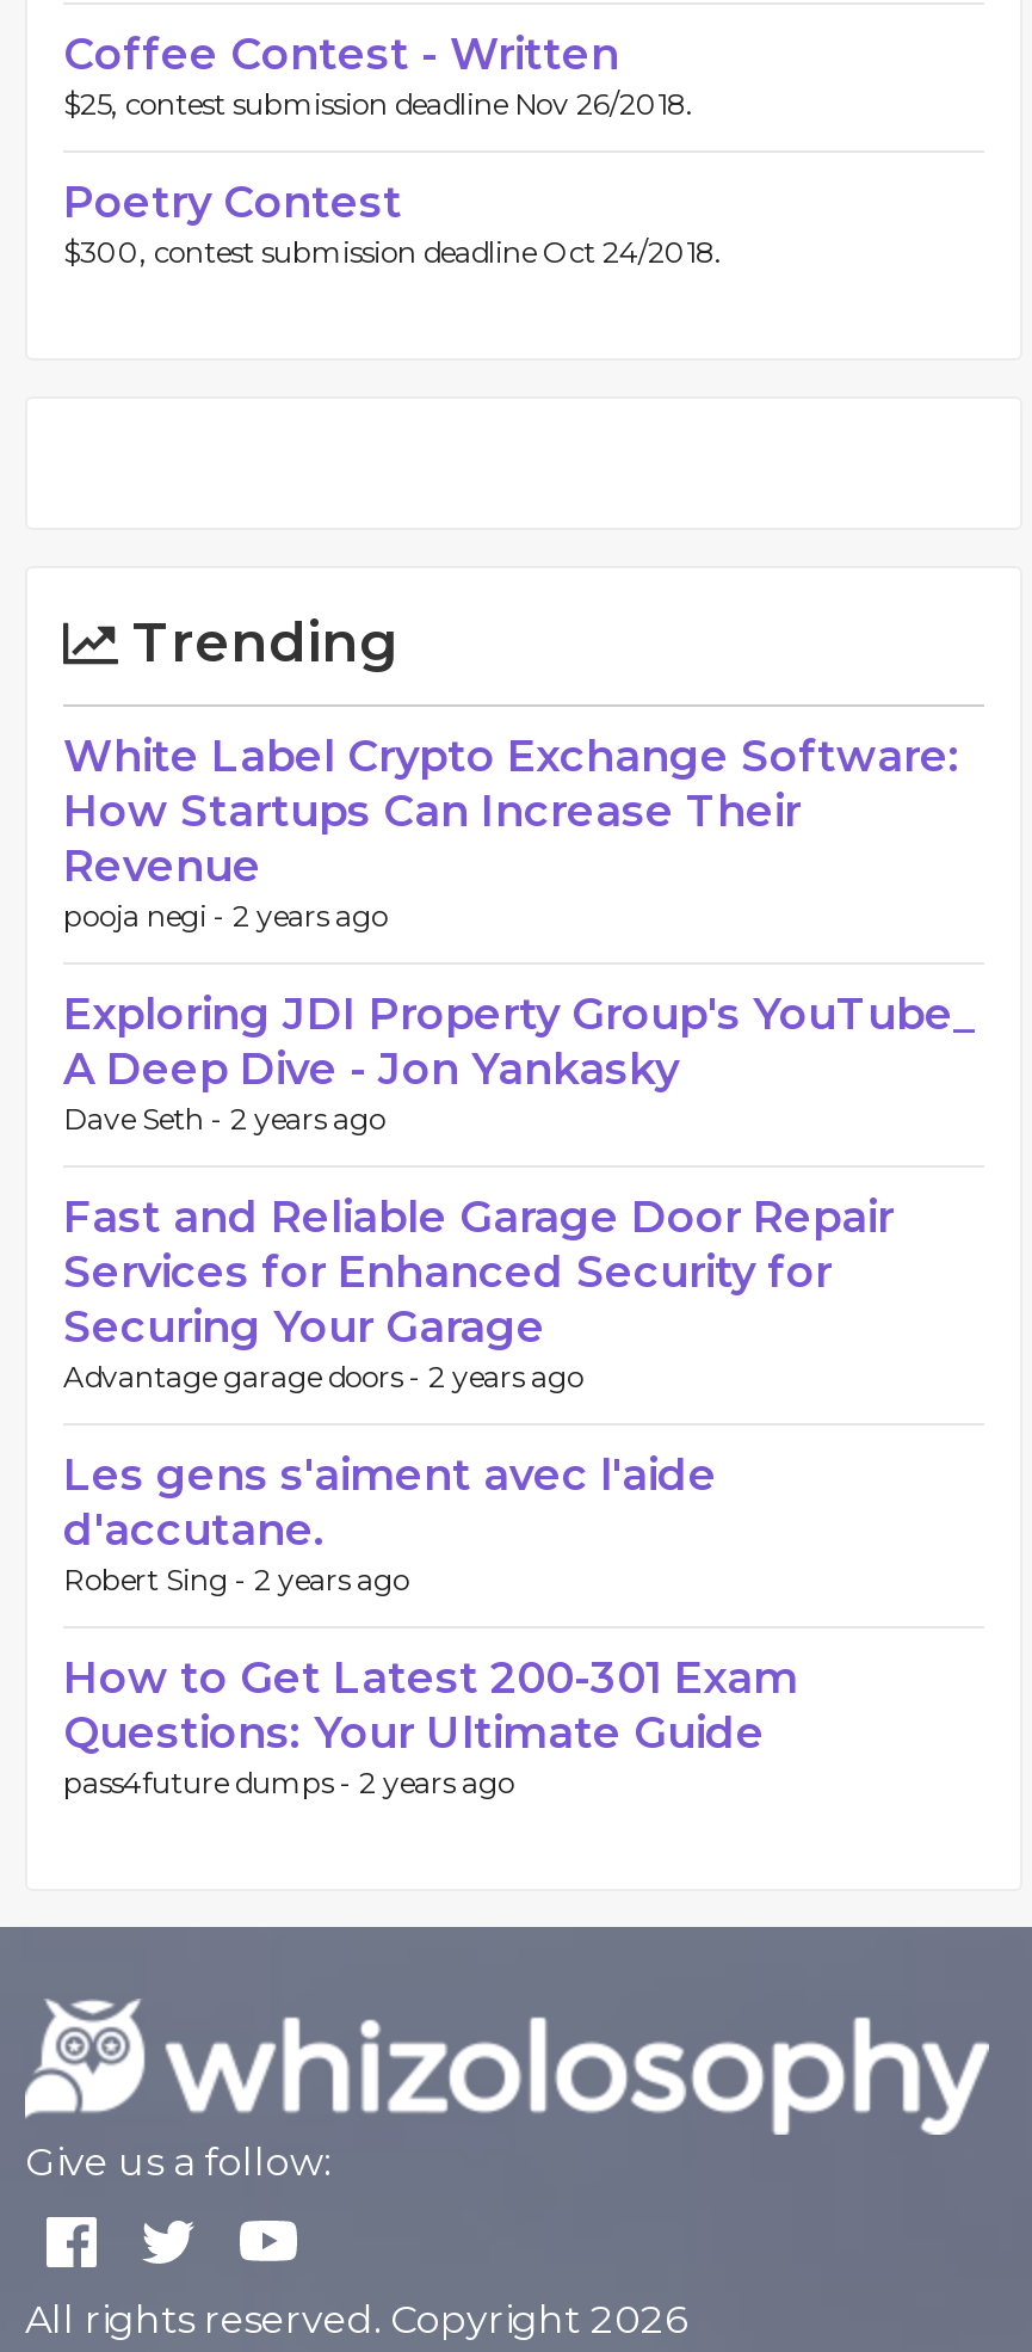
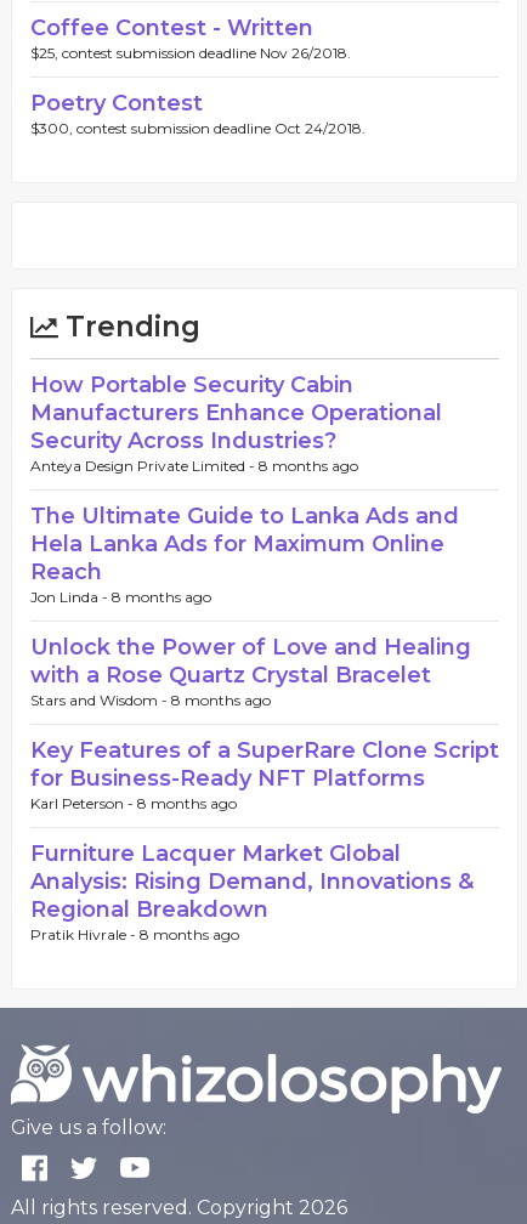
- White Label Crypto Exchange Software:
- How Startups Can Increase Their
- Revenue
- pooja negi - 2 years ago
+ How Portable Security Cabin
+ Manufacturers Enhance Operational
+ Security Across Industries?
+ Anteya Design Private Limited - 8 months ago

- Exploring JDI Property Group's YouTube_
- A Deep Dive - Jon Yankasky
- Dave Seth - 2 years ago
+ The Ultimate Guide to Lanka Ads and
+ Hela Lanka Ads for Maximum Online
+ Reach
+ Jon Linda - 8 months ago

- Fast and Reliable Garage Door Repair
- Services for Enhanced Security for
- Securing Your Garage
- Advantage garage doors - 2 years ago
+ Unlock the Power of Love and Healing
+ with a Rose Quartz Crystal Bracelet
+ Stars and Wisdom - 8 months ago

- Les gens s'aiment avec l'aide
- d'accutane.
- Robert Sing - 2 years ago
+ Key Features of a SuperRare Clone Script
+ for Business-Ready NFT Platforms
+ Karl Peterson - 8 months ago

- How to Get Latest 200-301 Exam
- Questions: Your Ultimate Guide
- pass4future dumps - 2 years ago
+ Furniture Lacquer Market Global
+ Analysis: Rising Demand, Innovations &
+ Regional Breakdown
+ Pratik Hivrale - 8 months ago
